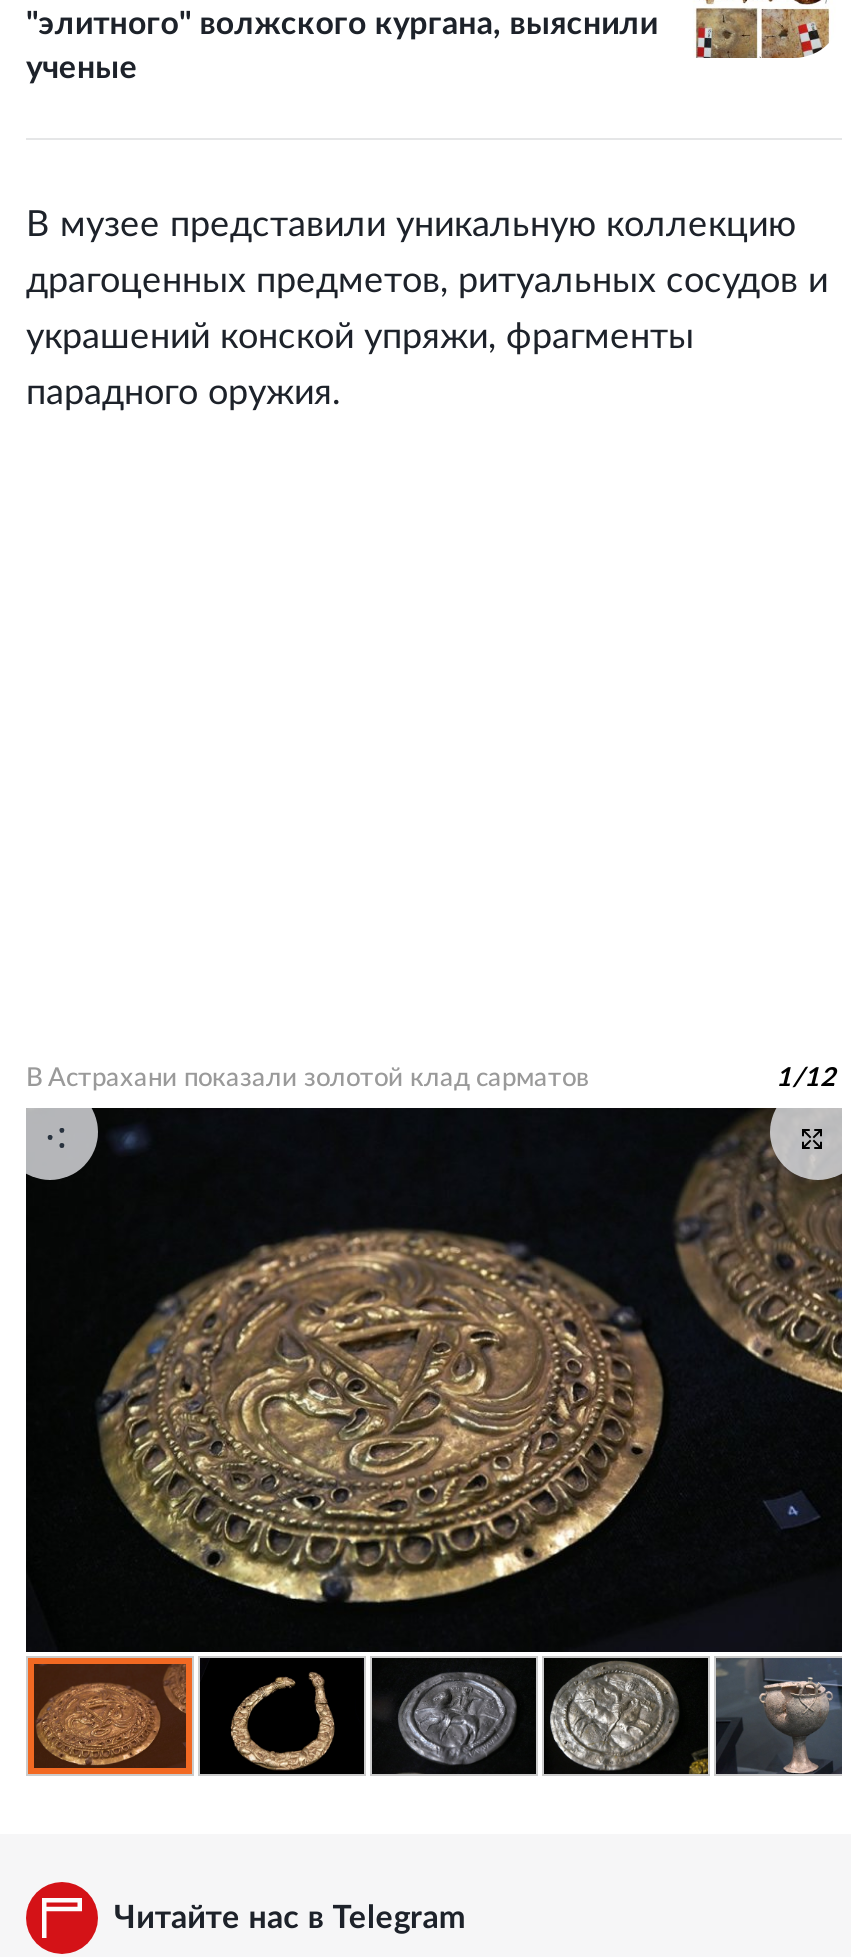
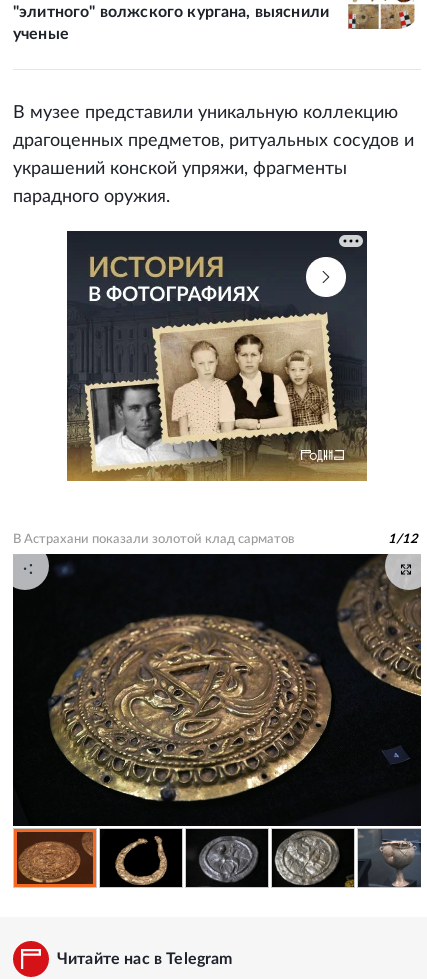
+ [image]
